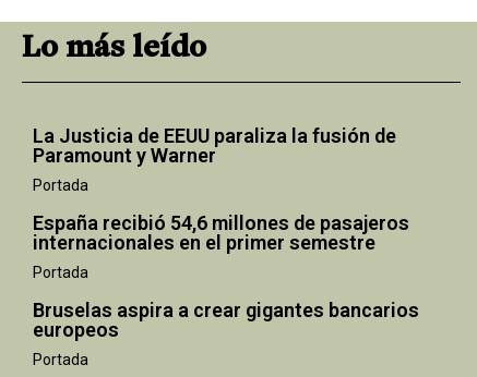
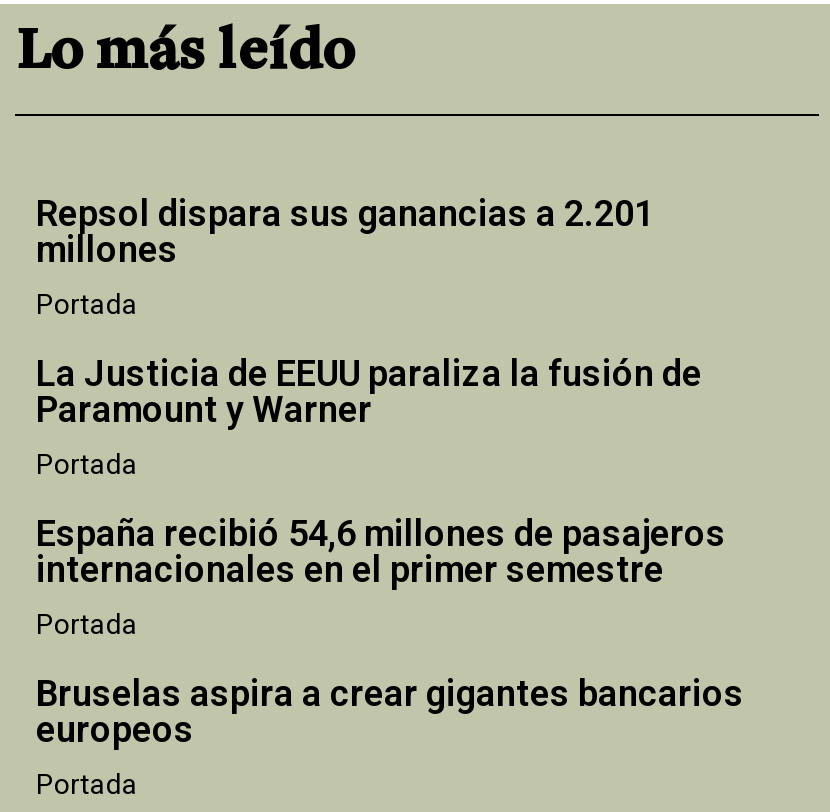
+ Repsol dispara sus ganancias a 2.201
+ millones
+ Portada
